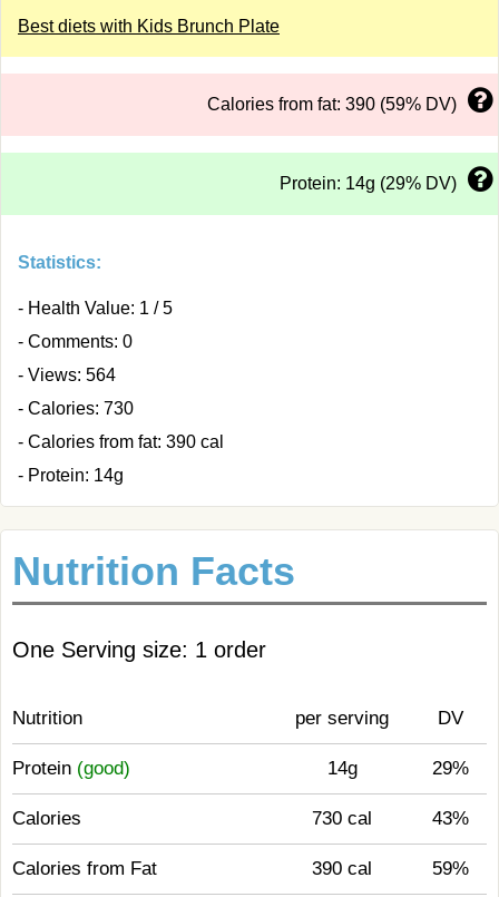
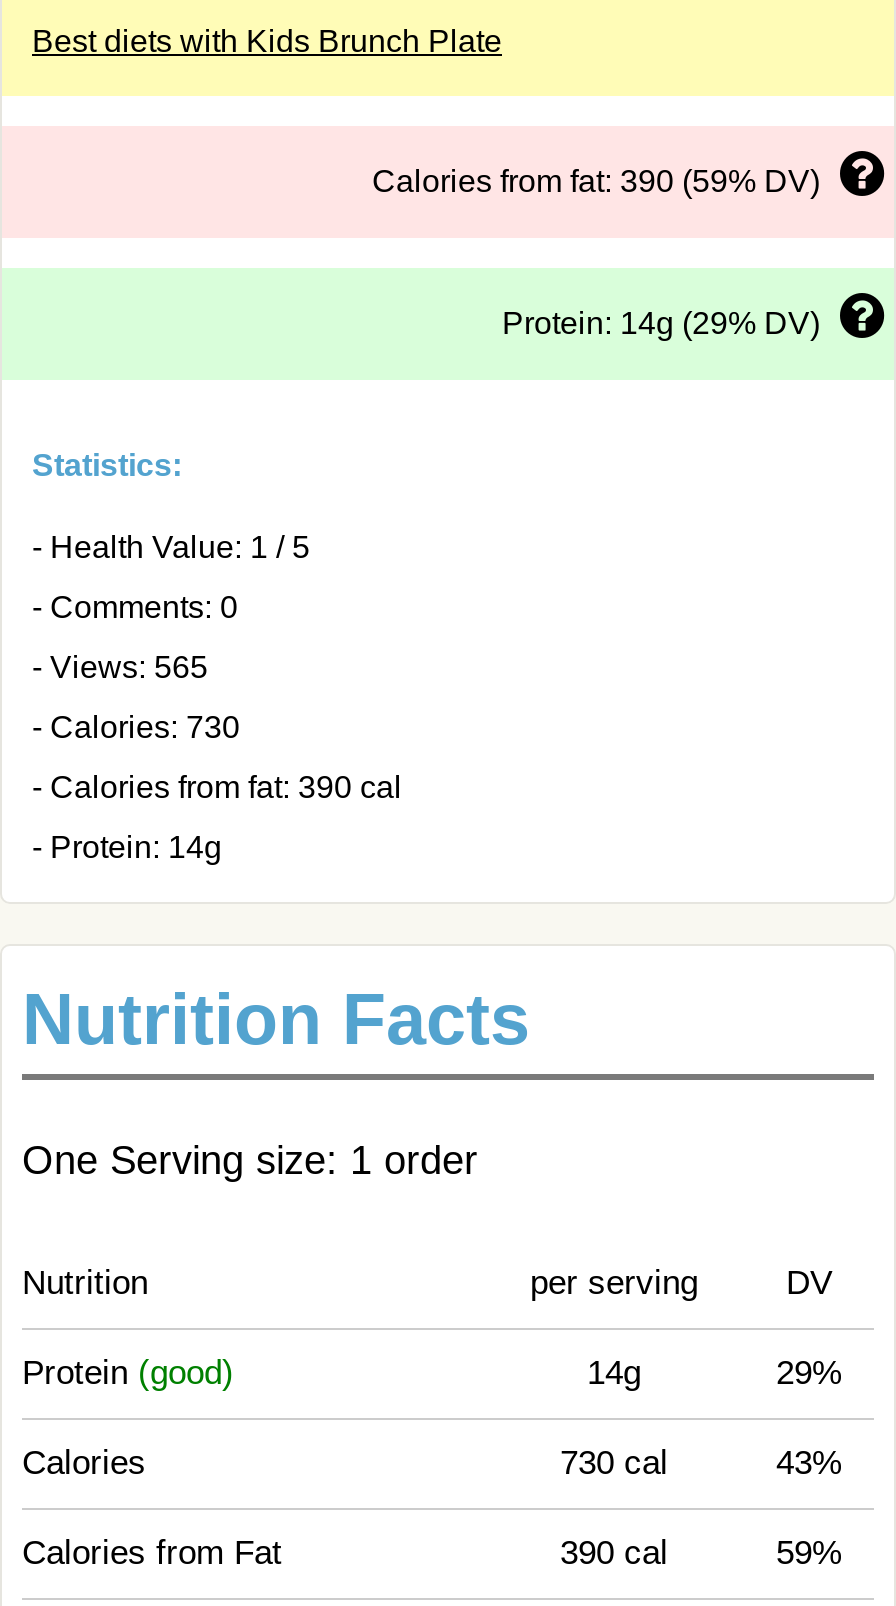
- - Views: 564
+ - Views: 565
